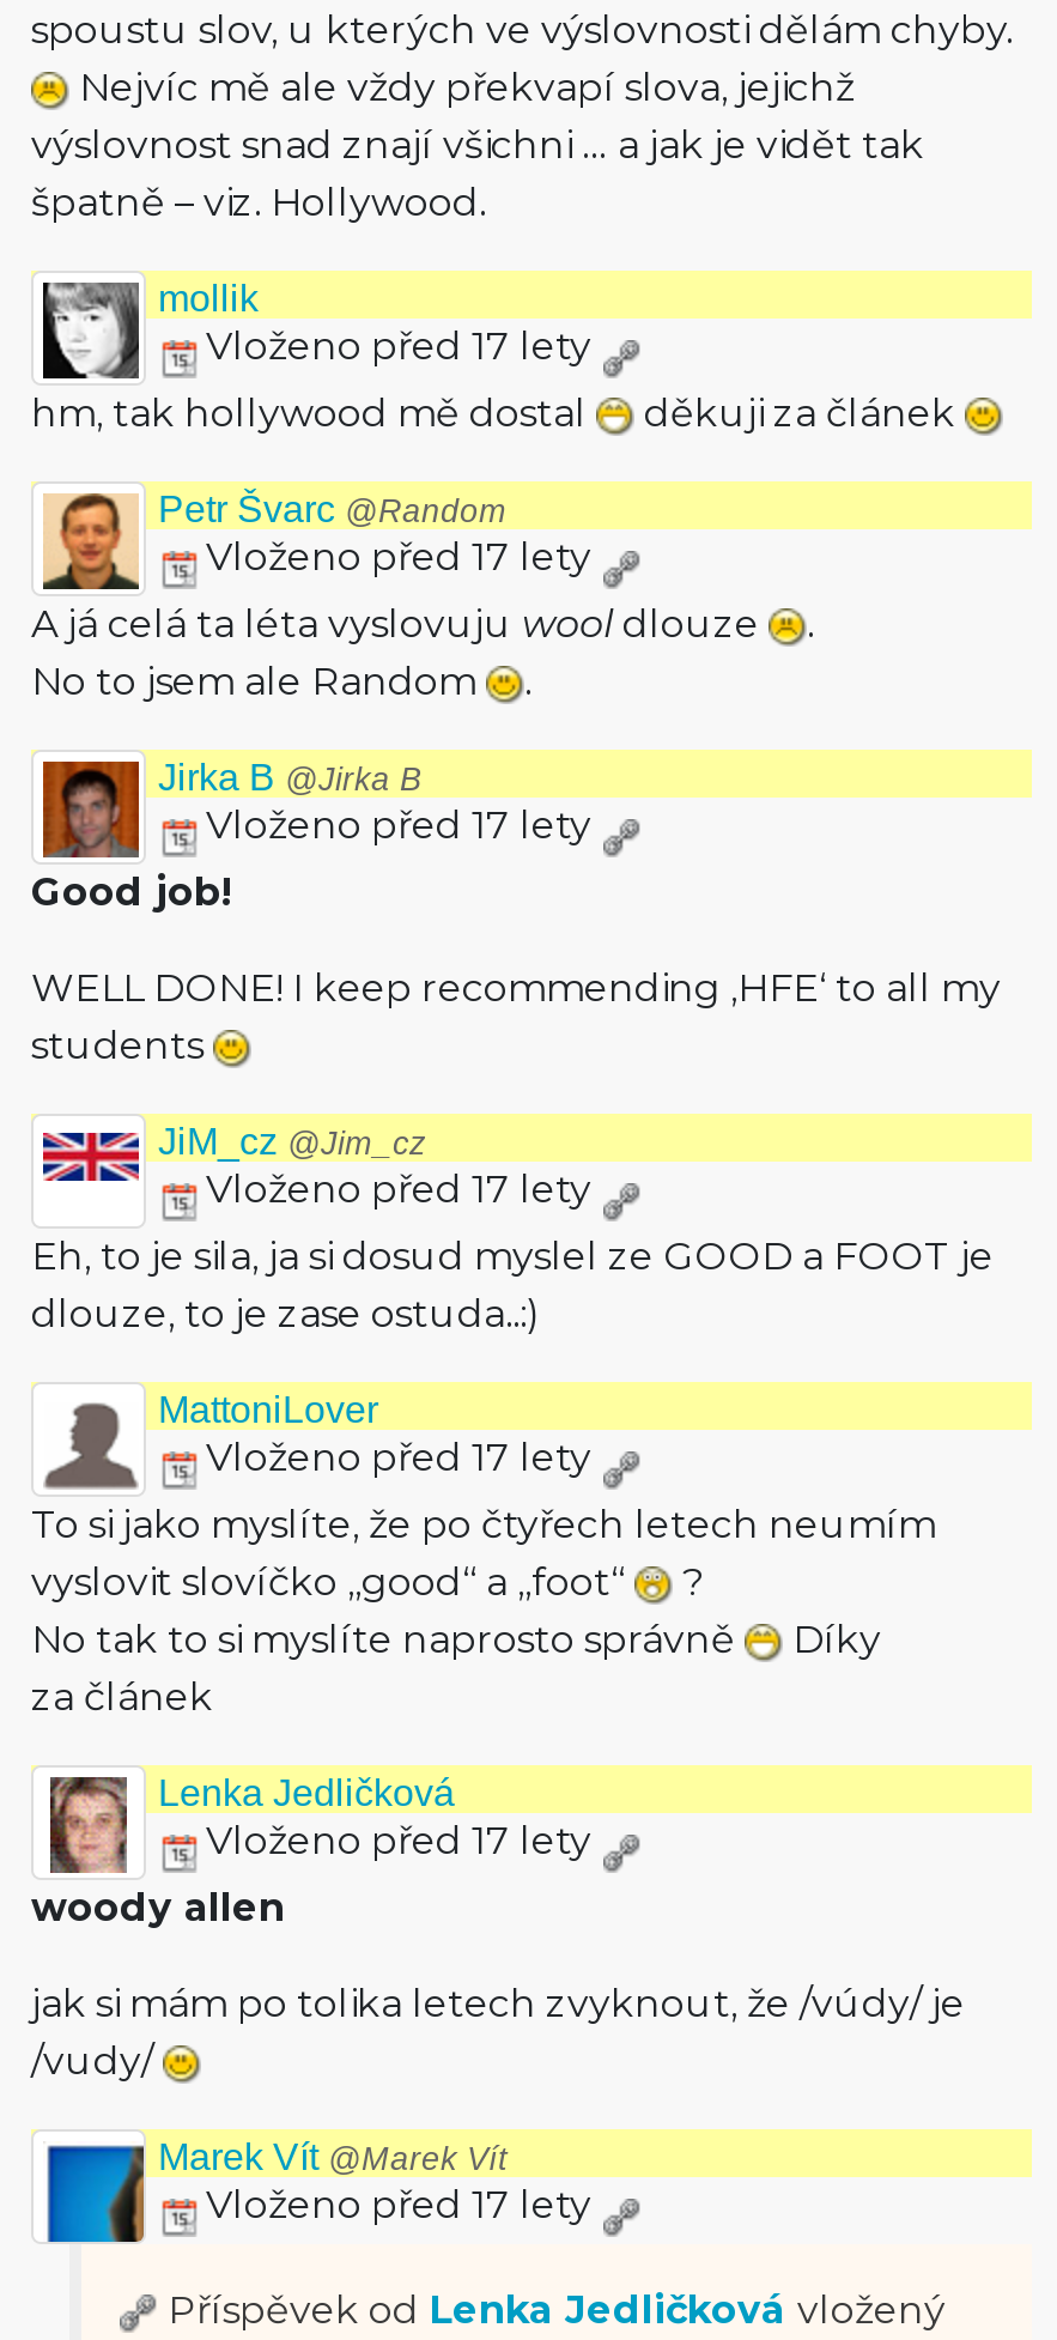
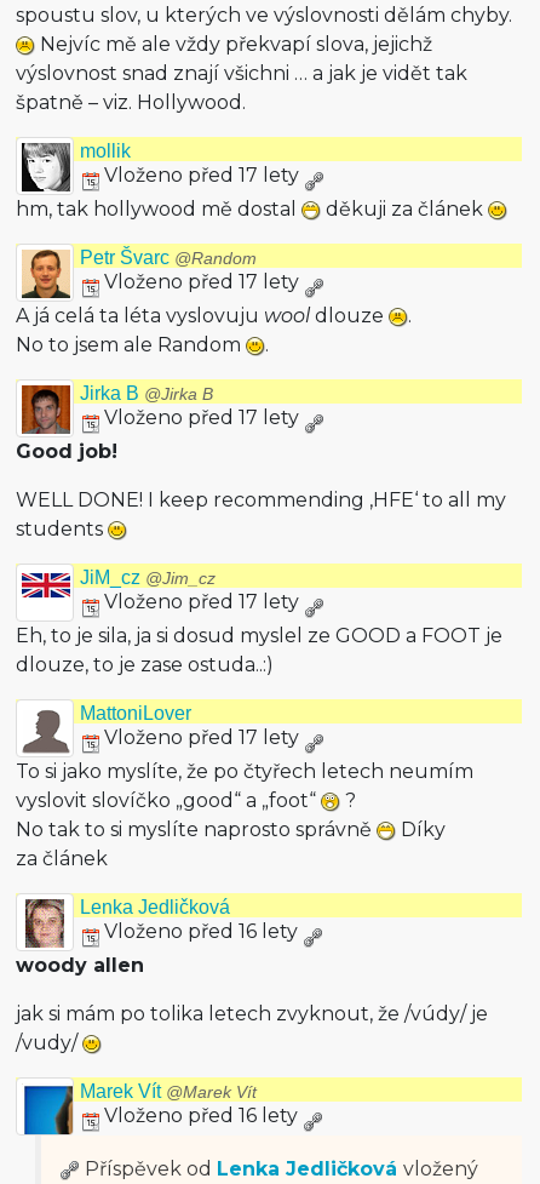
- Vloženo před 17 lety
+ Vloženo před 16 lety

- Vloženo před 17 lety
+ Vloženo před 16 lety
